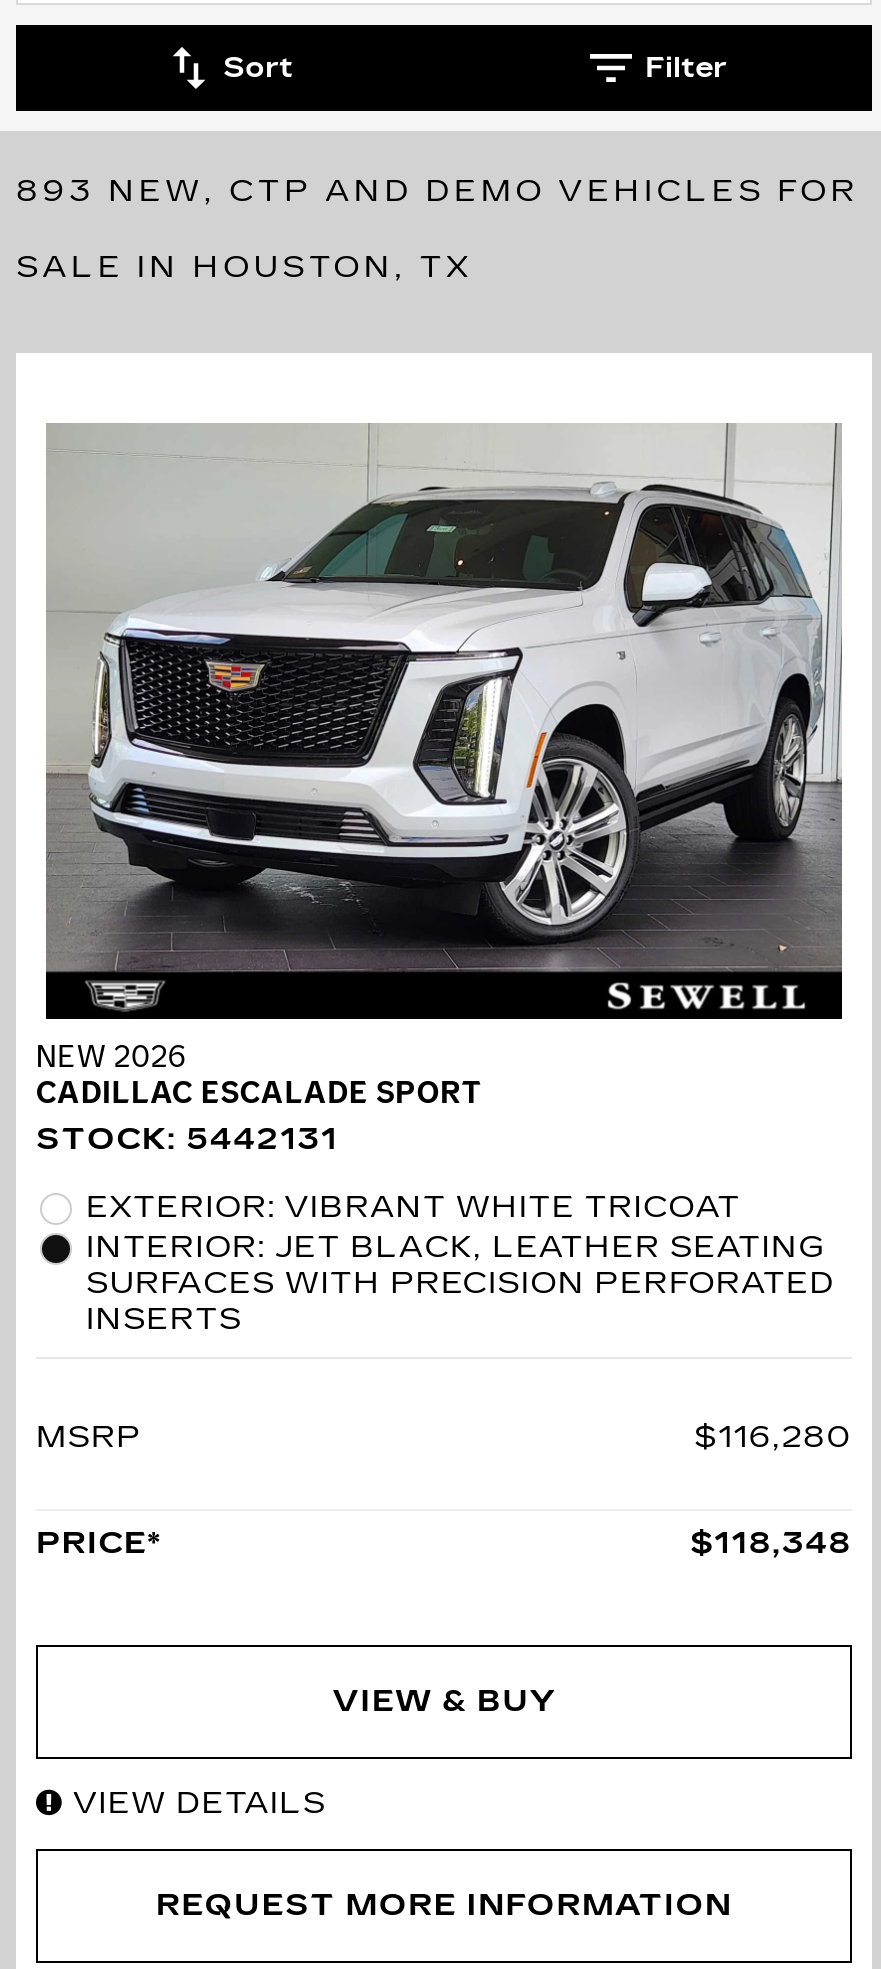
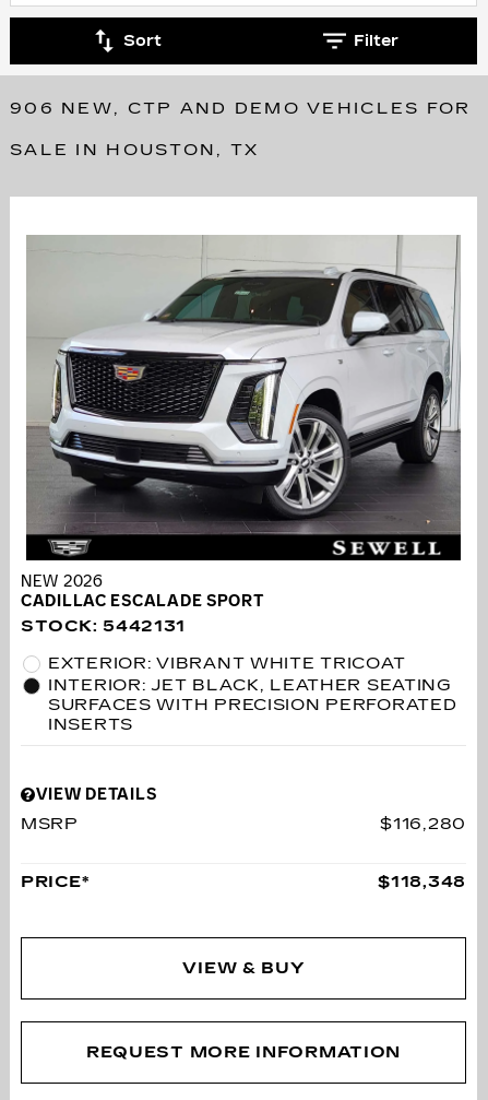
- 893 NEW, CTP AND DEMO VEHICLES FOR
+ 906 NEW, CTP AND DEMO VEHICLES FOR

moved down: MSRP | $116,280 | PRICE* | $118,348 | VIEW & BUY

moved up: VIEW DETAILS
